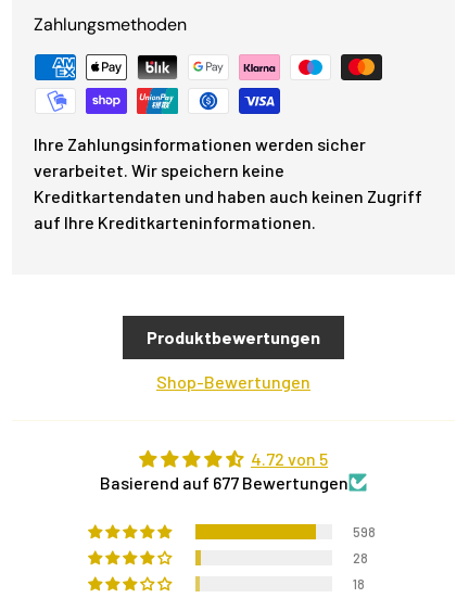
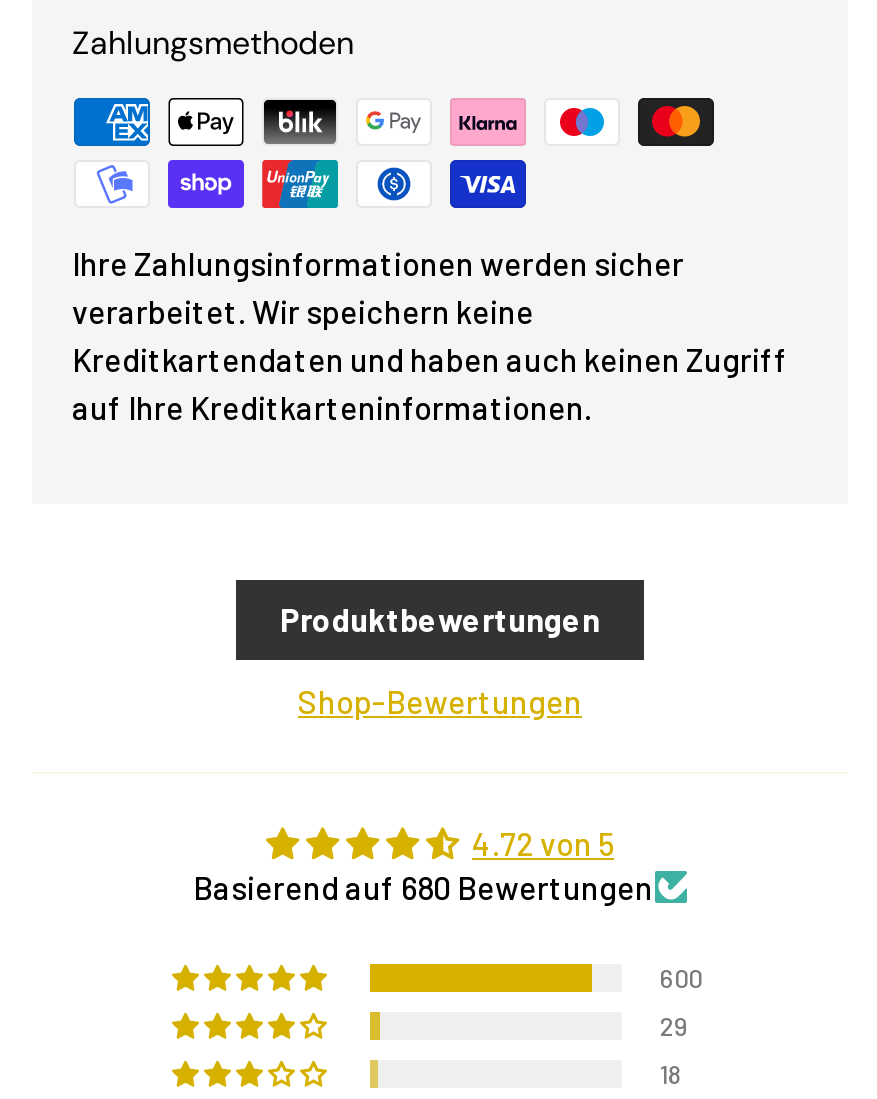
- Basierend auf 677 Bewertungen
+ Basierend auf 680 Bewertungen

- 598
+ 600

- 28
+ 29
